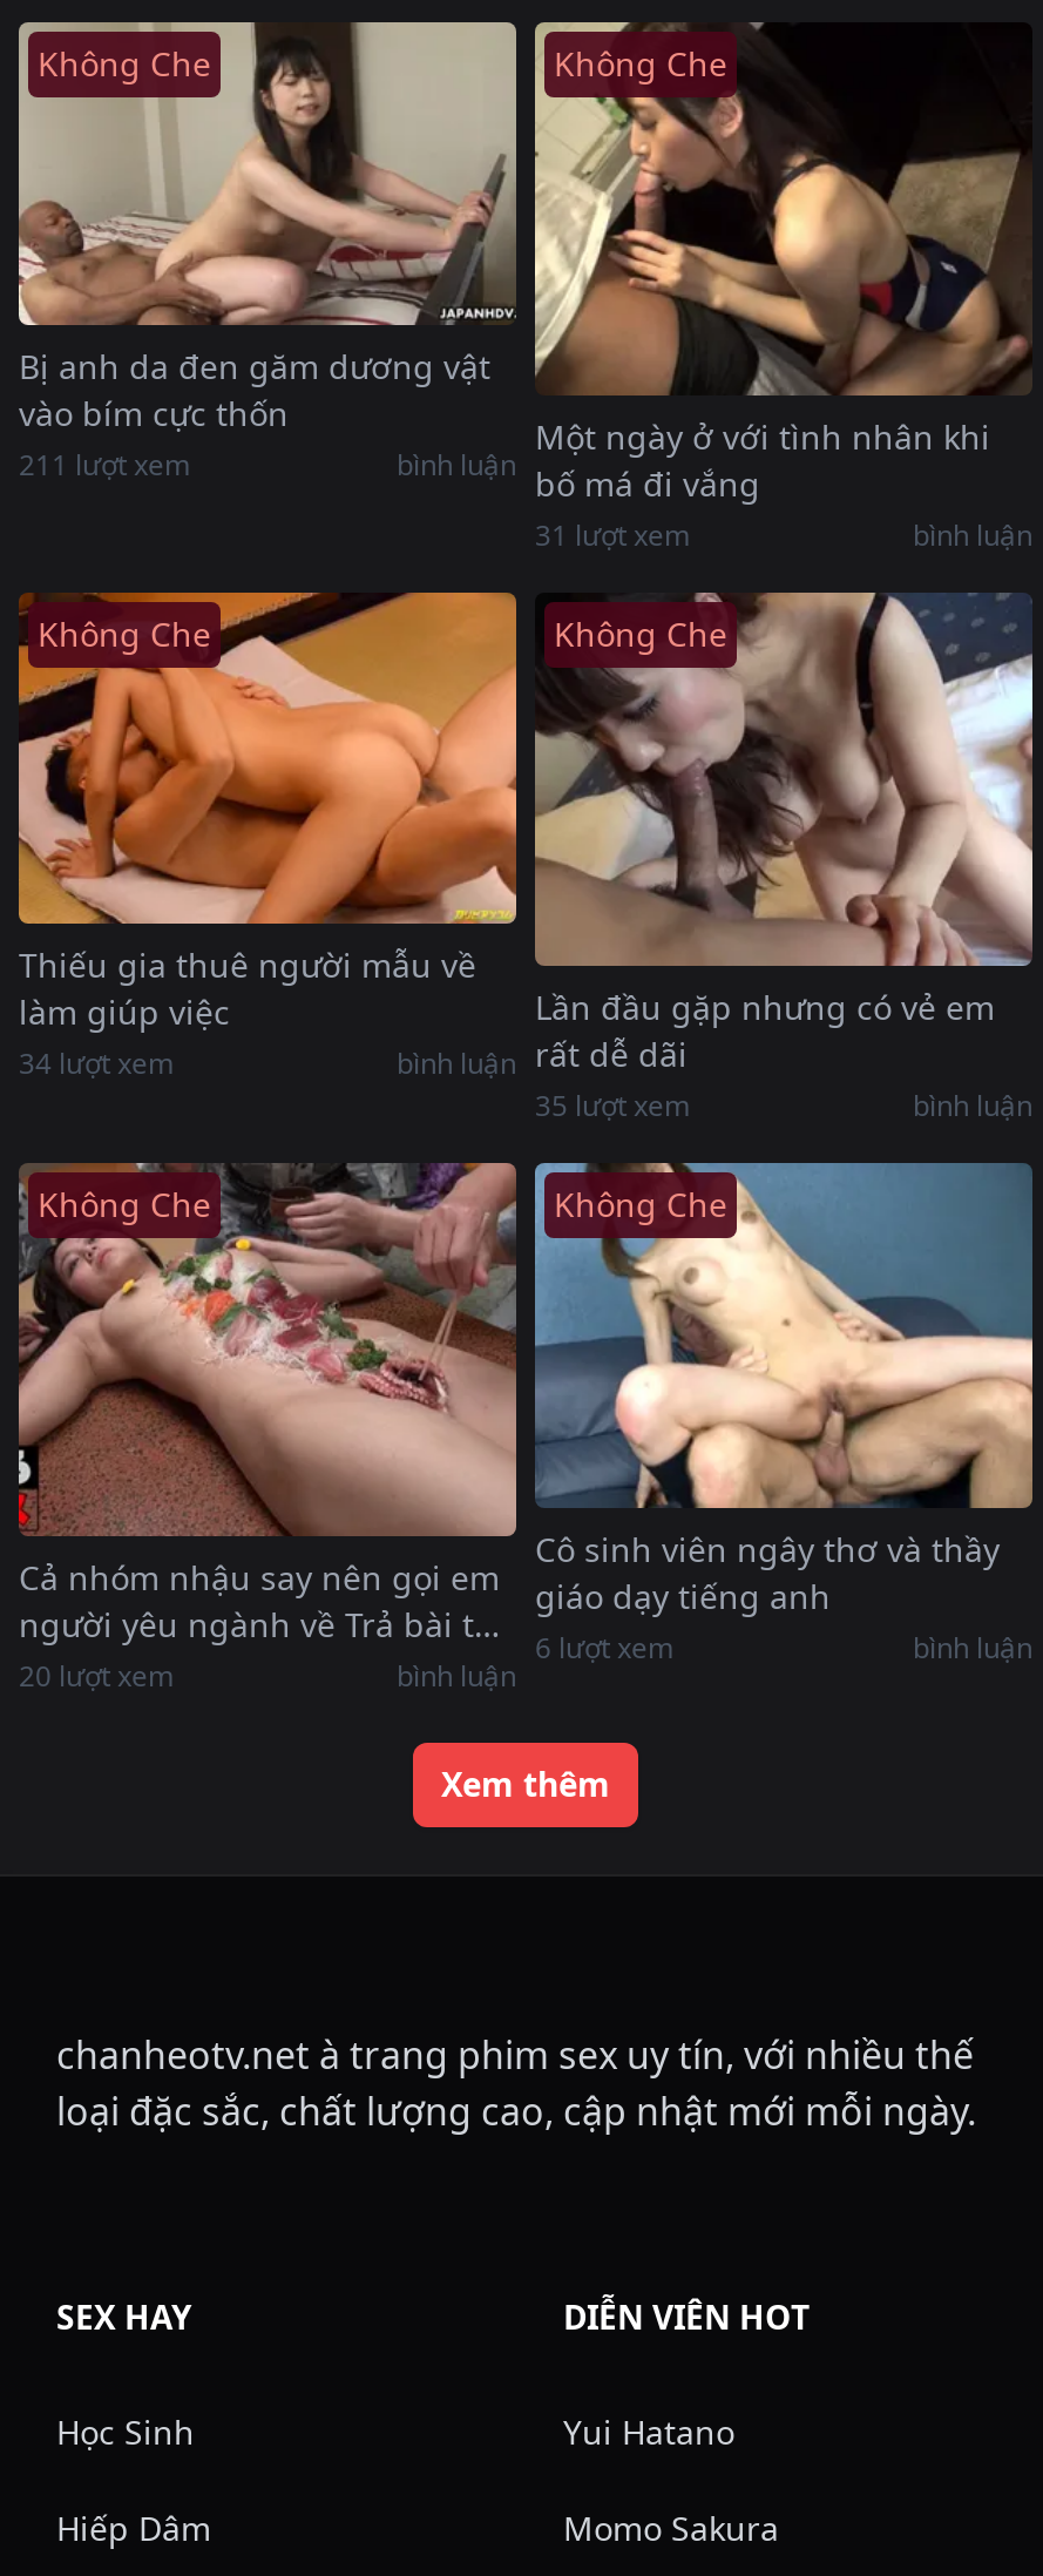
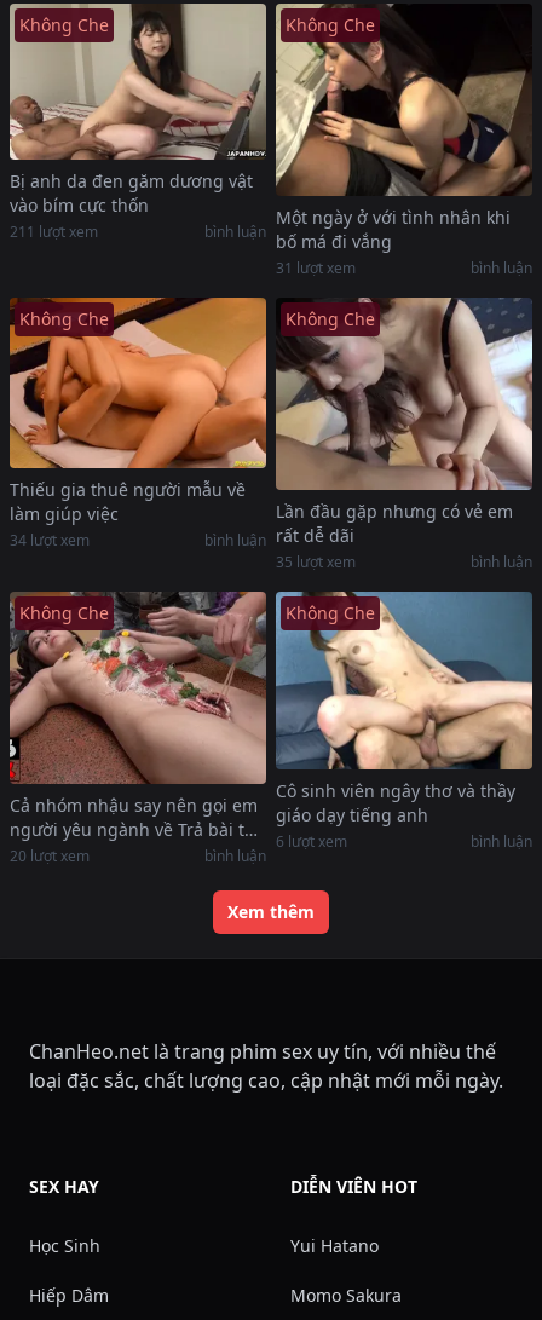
- chanheotv.net à trang phim sex uy tín, với nhiều thế
+ ChanHeo.net là trang phim sex uy tín, với nhiều thế
